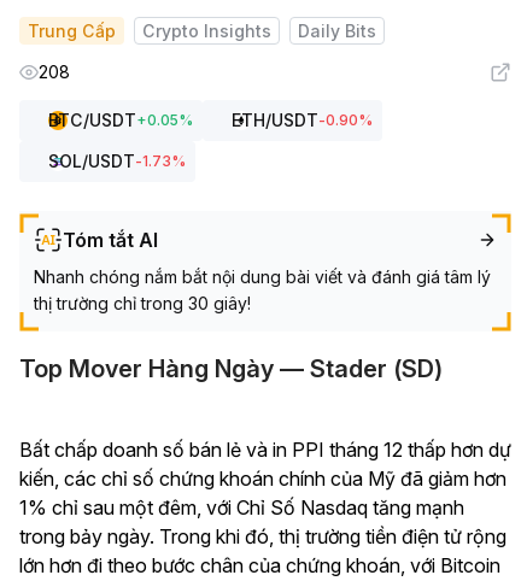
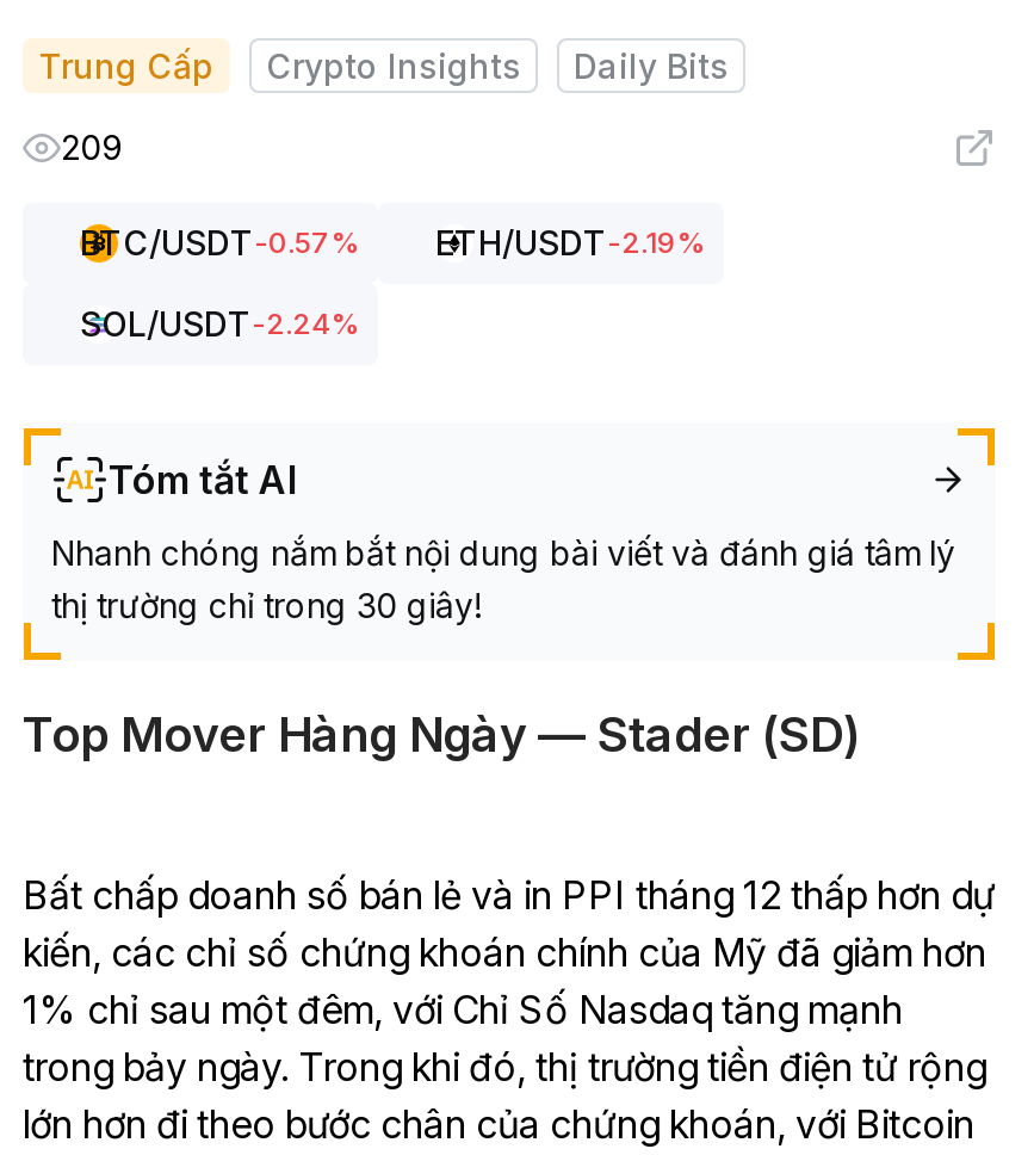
- 208
+ 209

- BTC/USDT + 0.05%
- ETH/USDT-0.90%
+ BTC/USDT-0.57%
+ ETH/USDT-2.19%

- SOL/USDT-1.73%
+ SOL/USDT-2.24%
